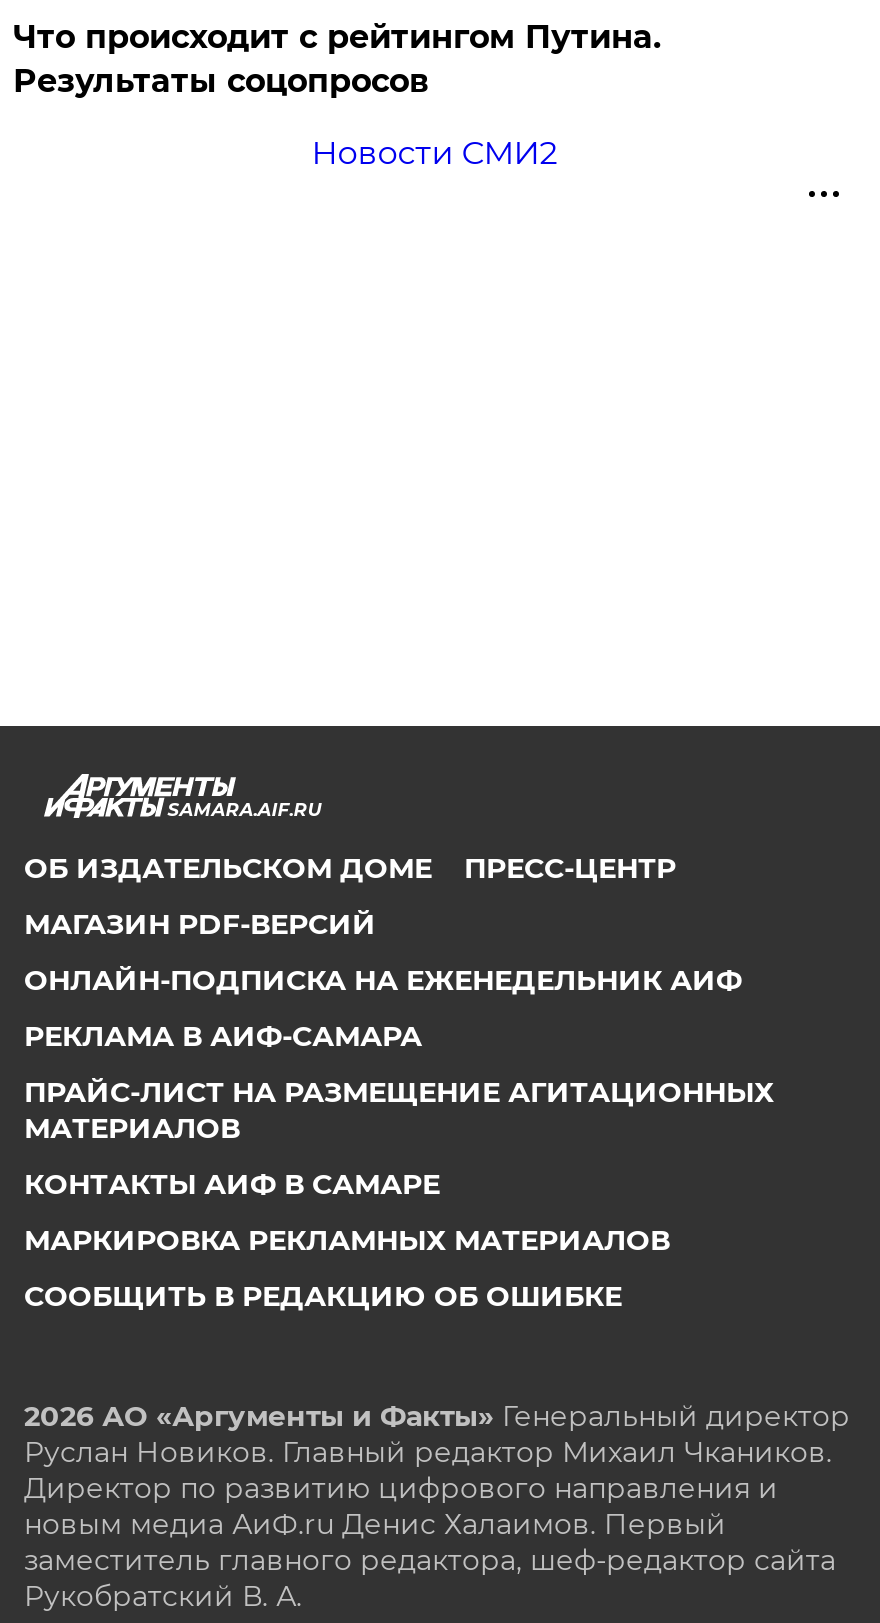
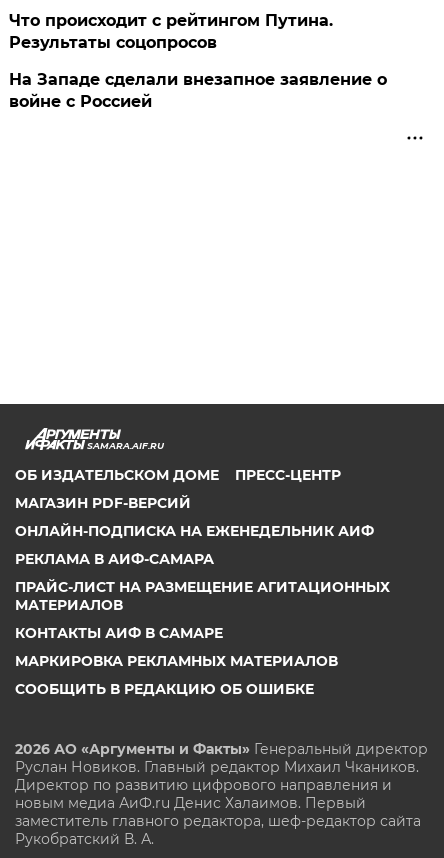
- Новости СМИ2
+ На Западе сделали внезапное заявление о
+ войне с Россией
